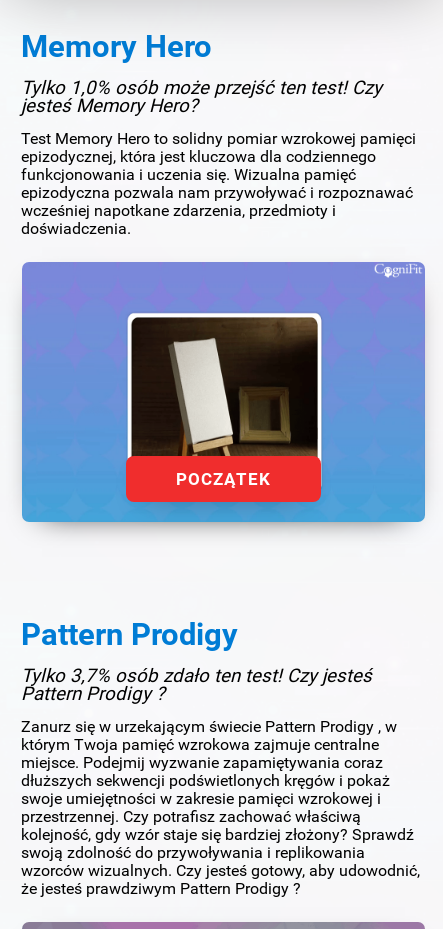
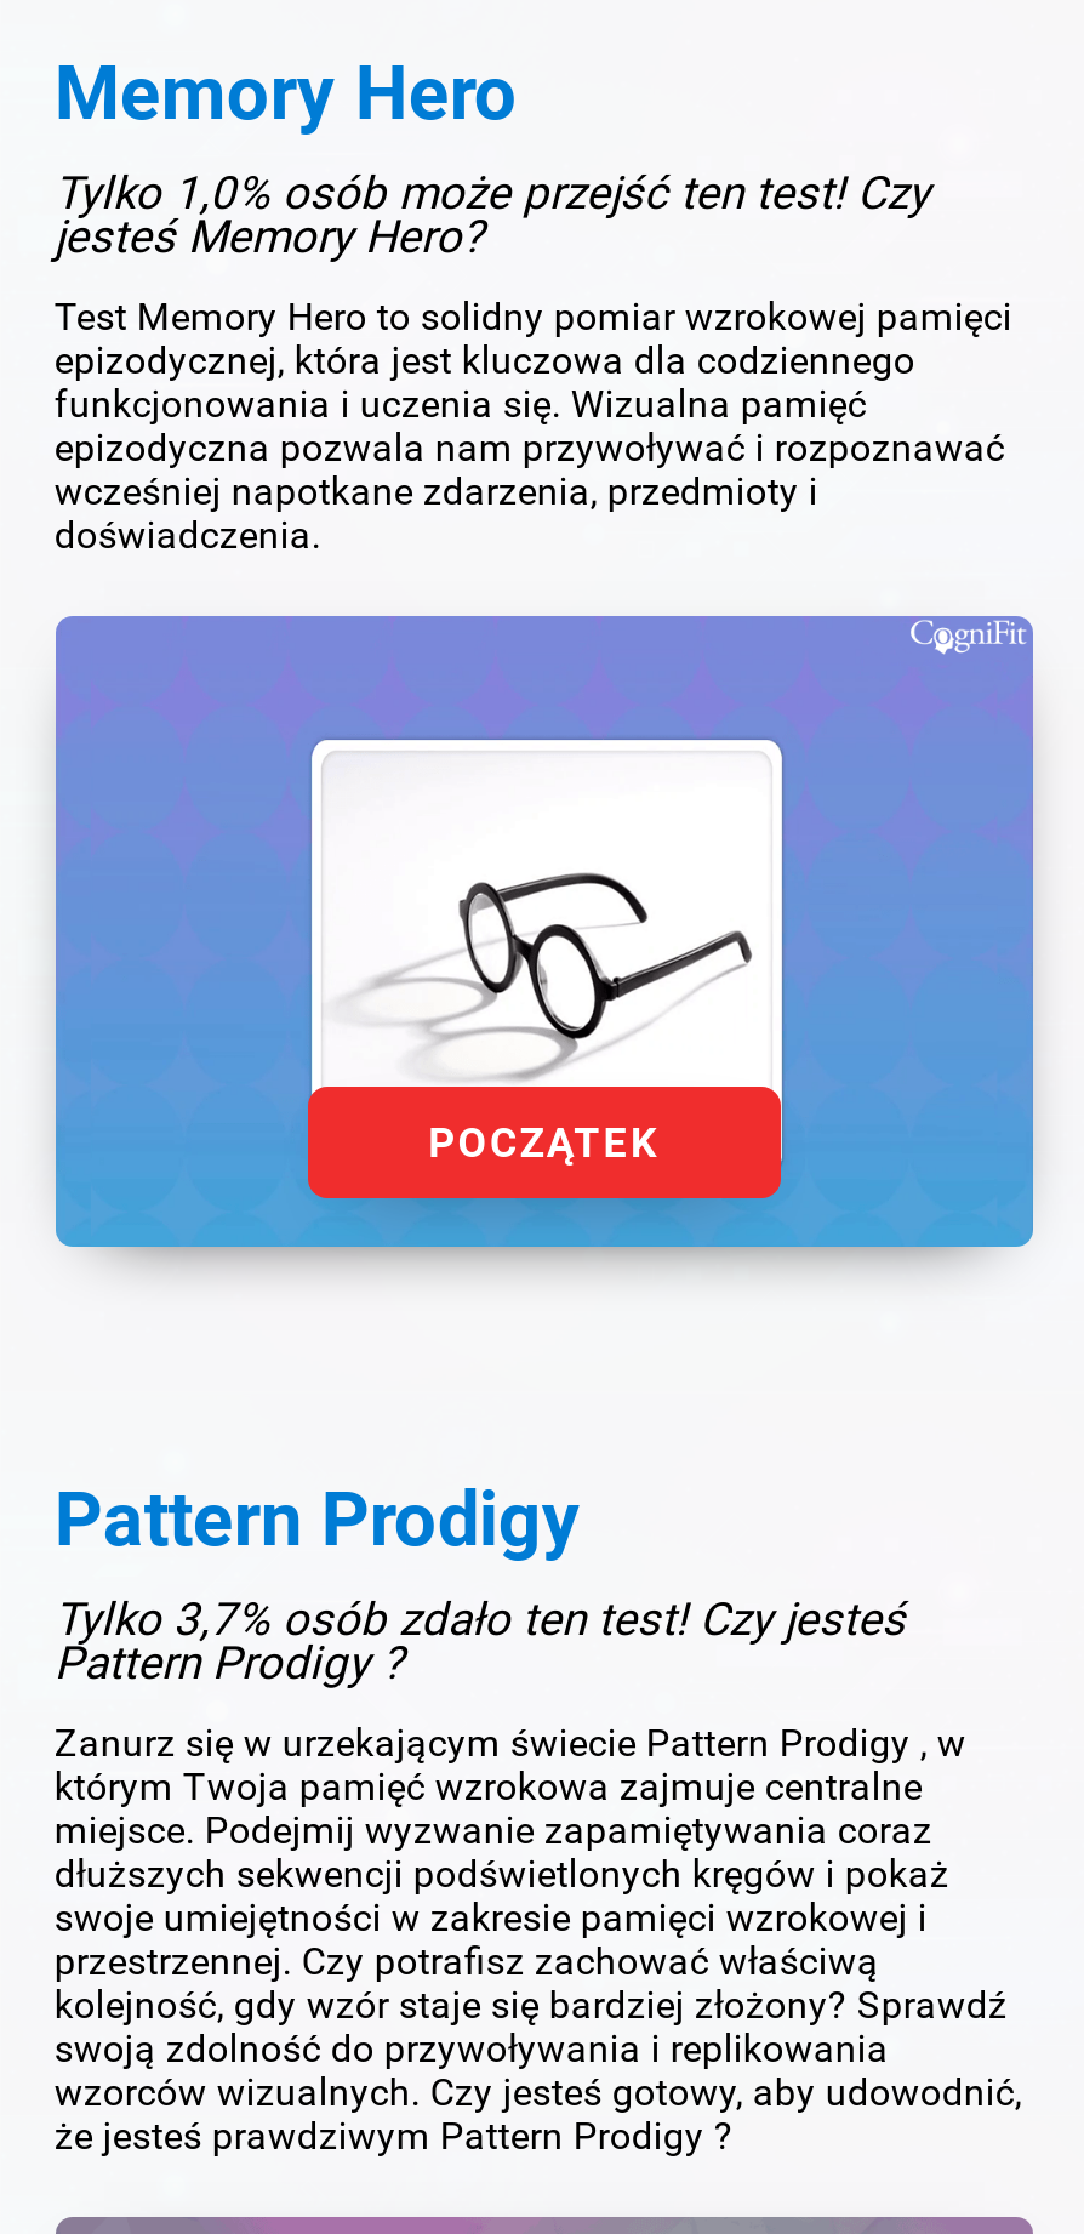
- [image]
+ [image]
